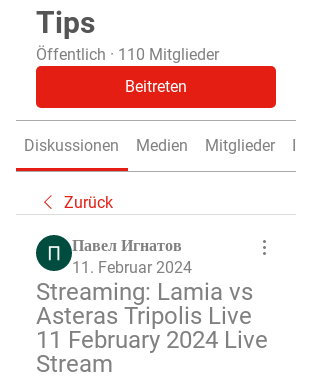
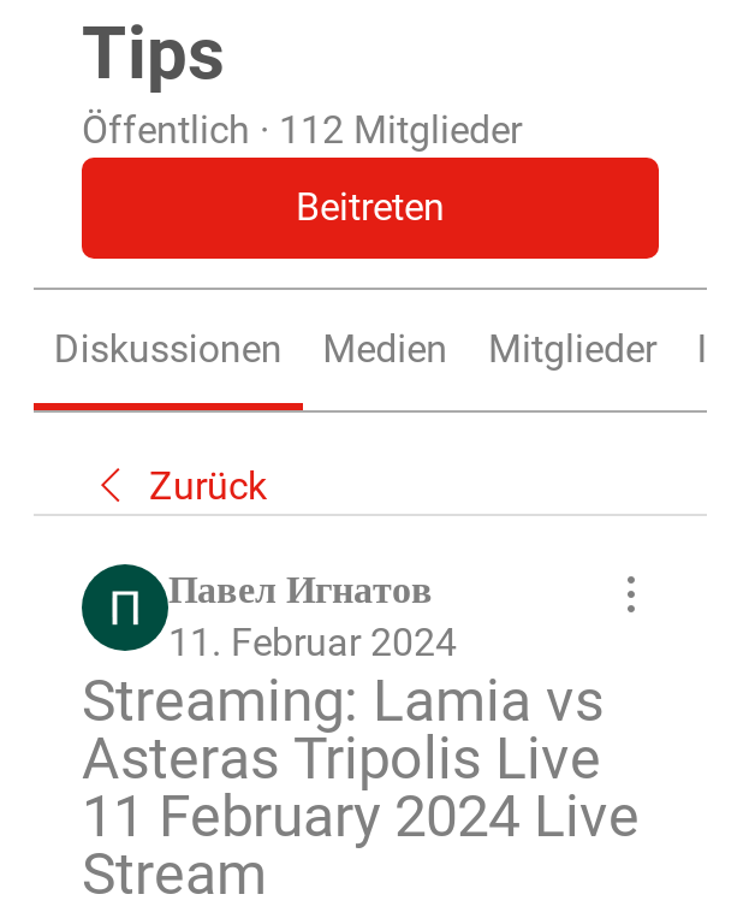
- Öffentlich · 110 Mitglieder
+ Öffentlich · 112 Mitglieder
